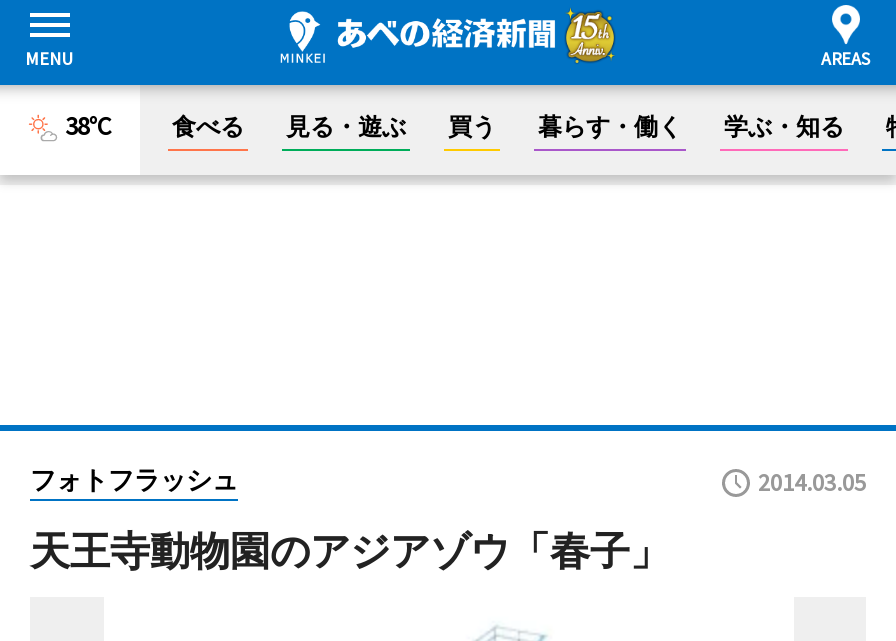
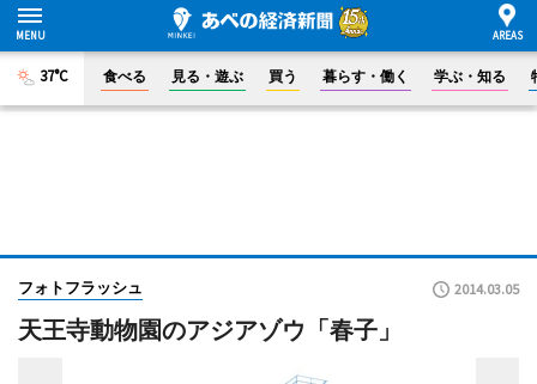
- 38°C
+ 37°C
